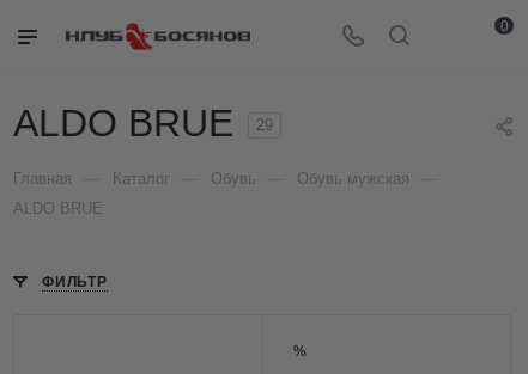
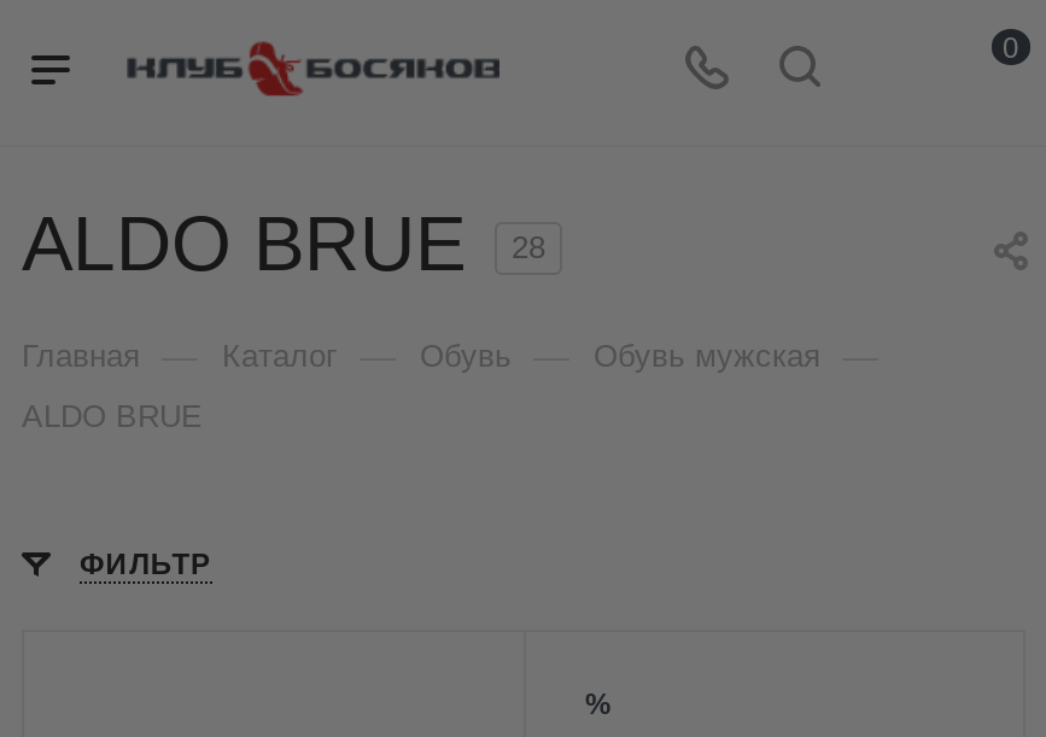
- ALDO BRUE 29
+ ALDO BRUE 28
